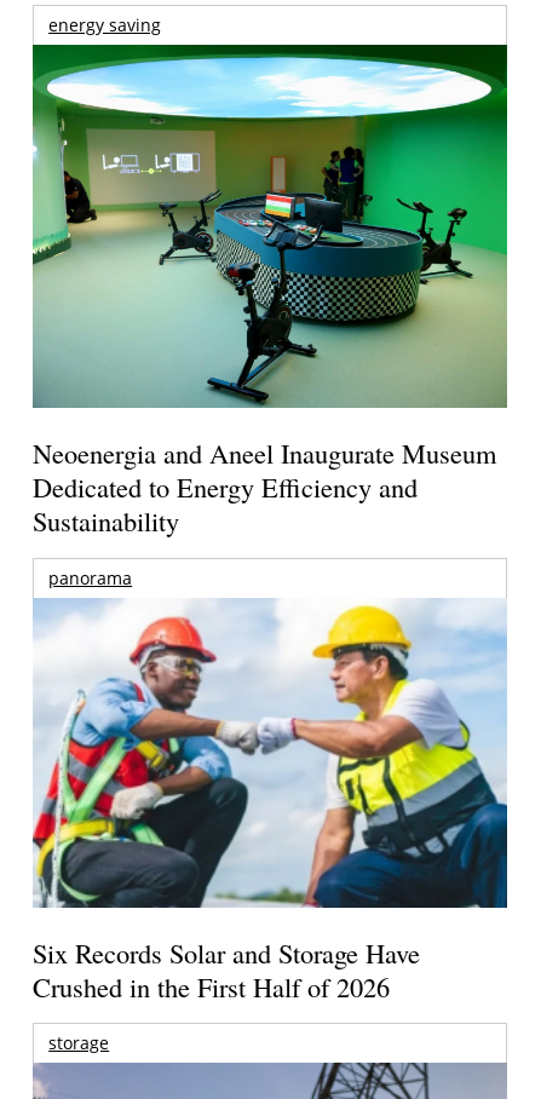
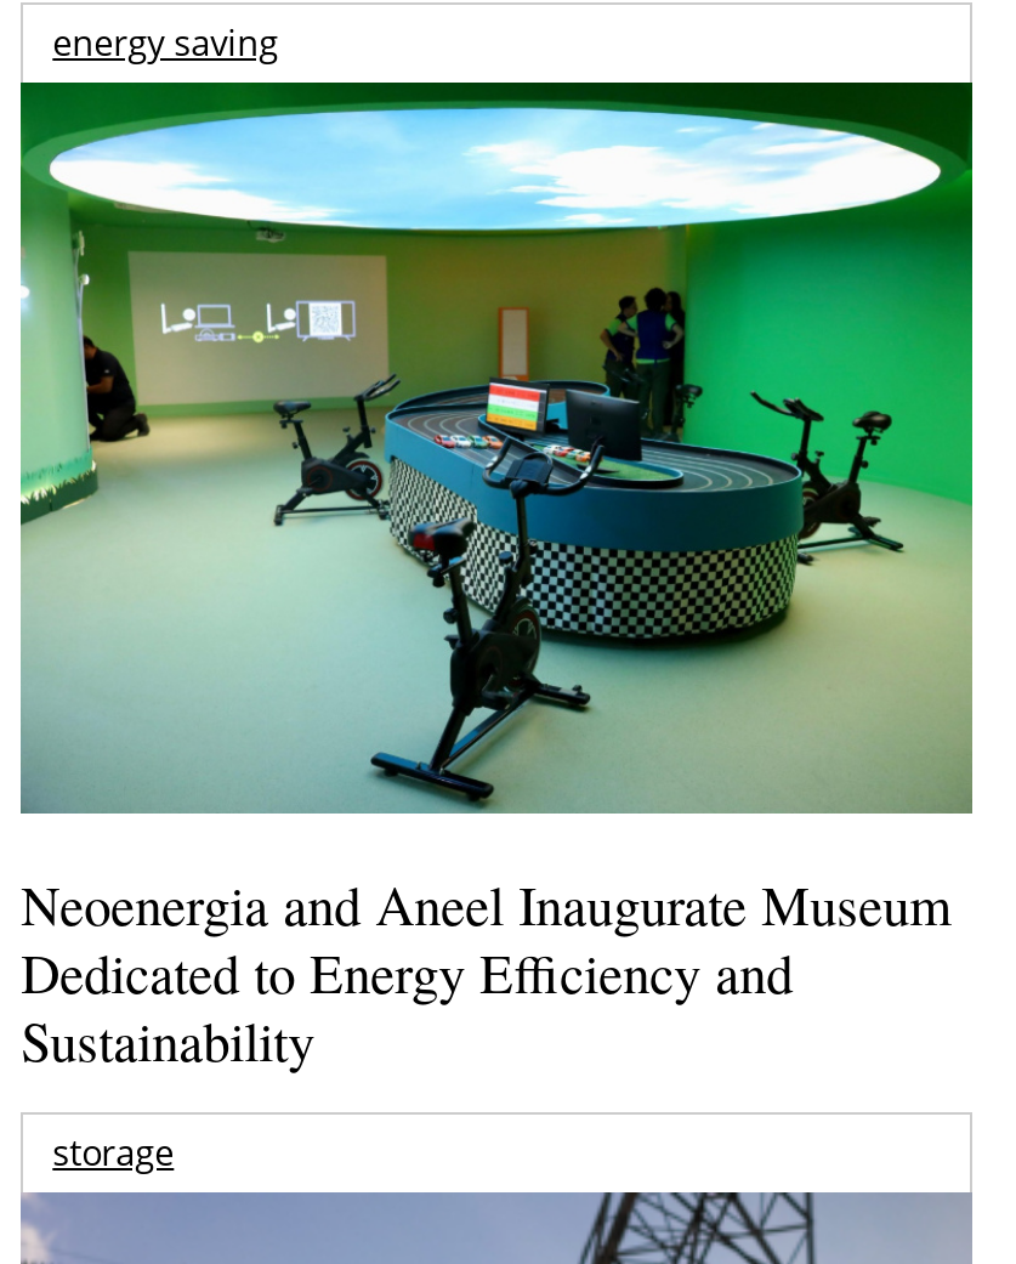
- panorama

- [image]
- Six Records Solar and Storage Have
- Crushed in the First Half of 2026
